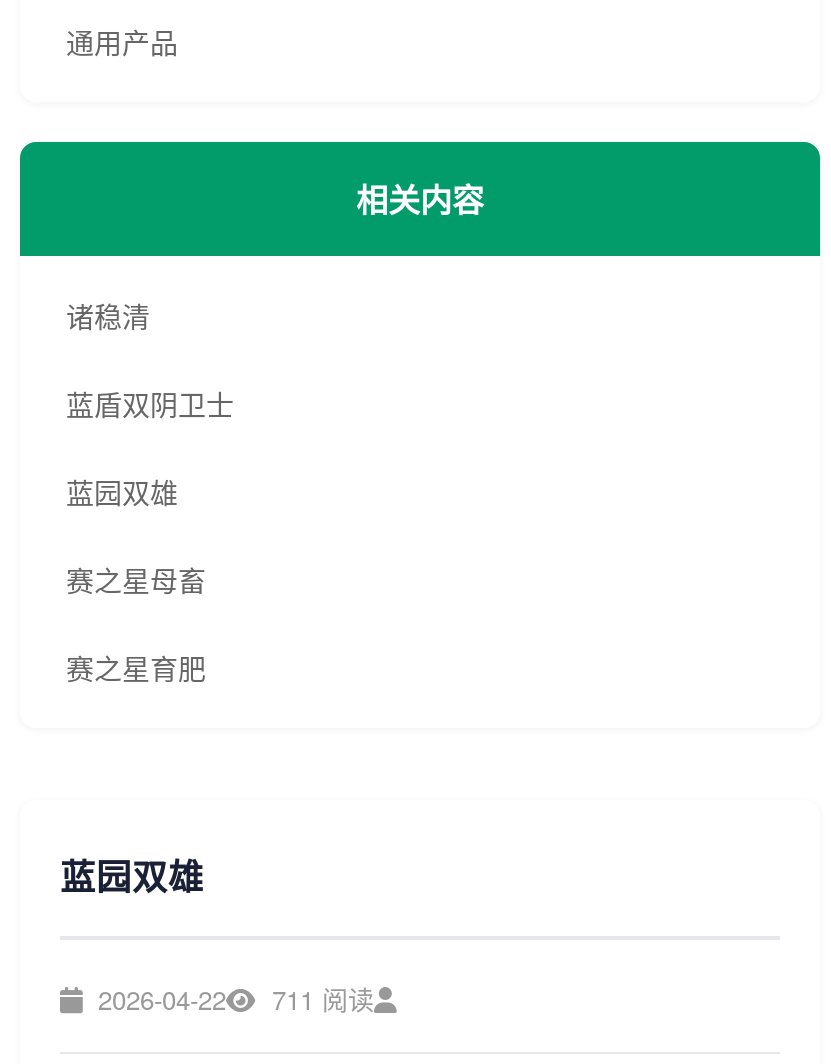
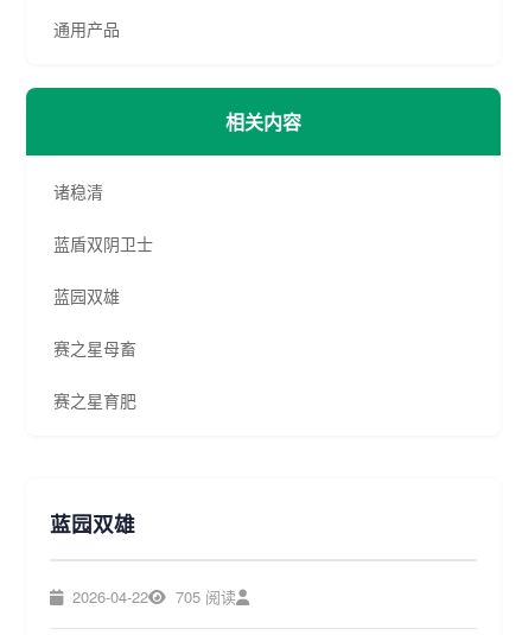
- 2026-04-22 711 阅读
+ 2026-04-22 705 阅读
